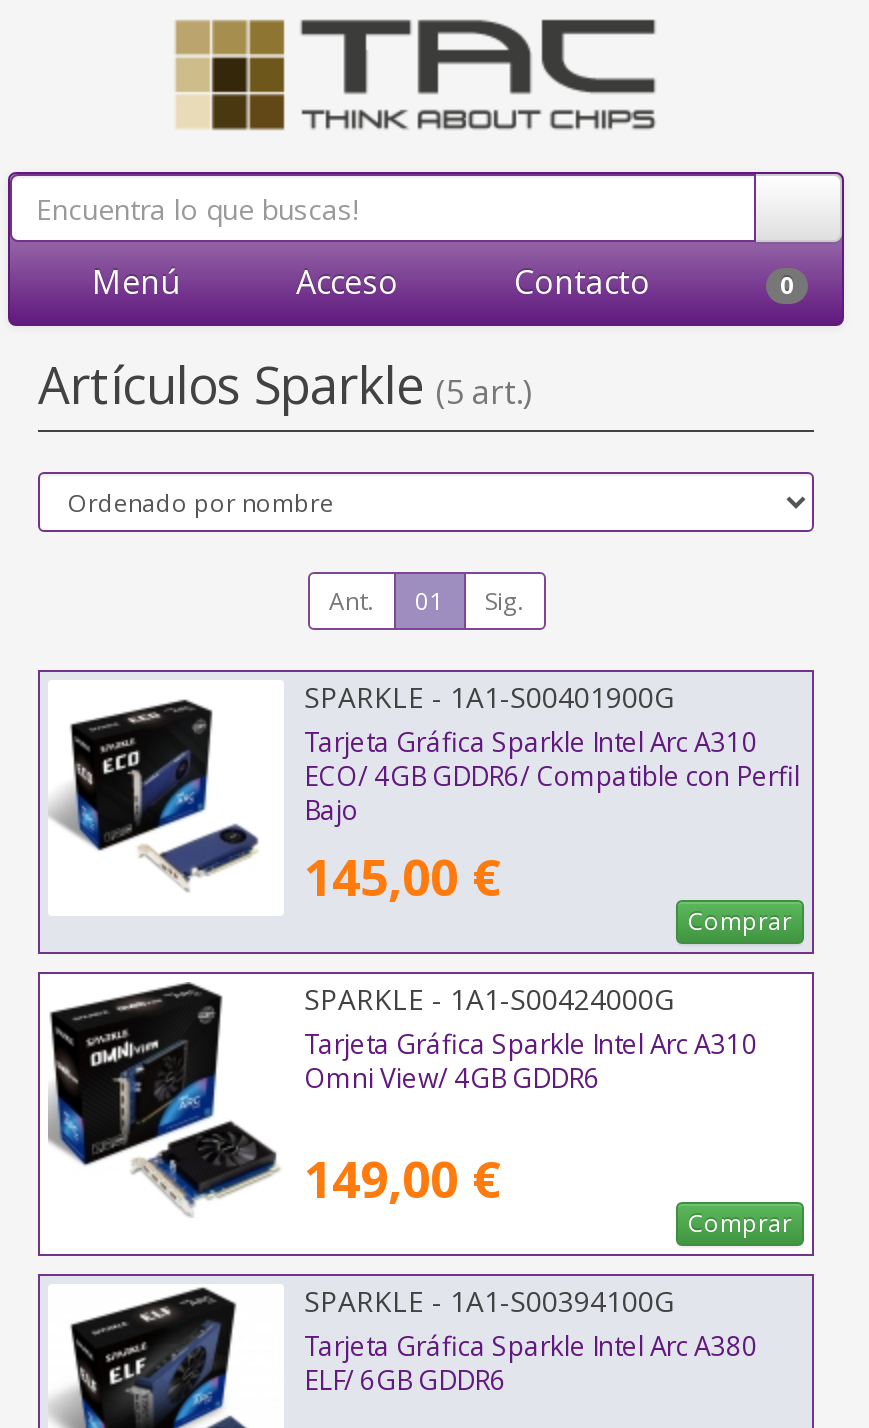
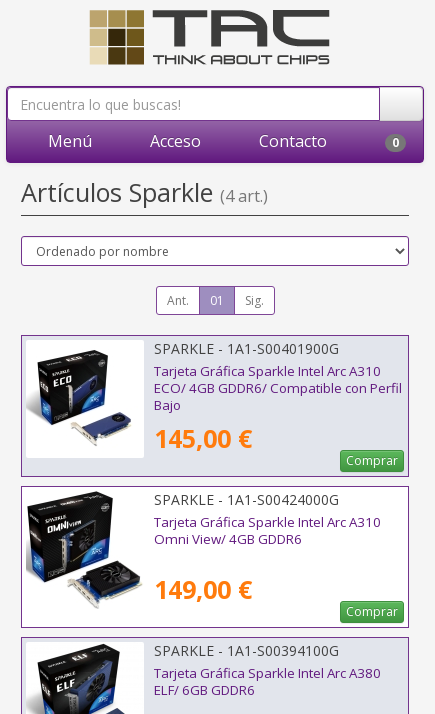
- Artículos Sparkle (5 art.)
+ Artículos Sparkle (4 art.)
